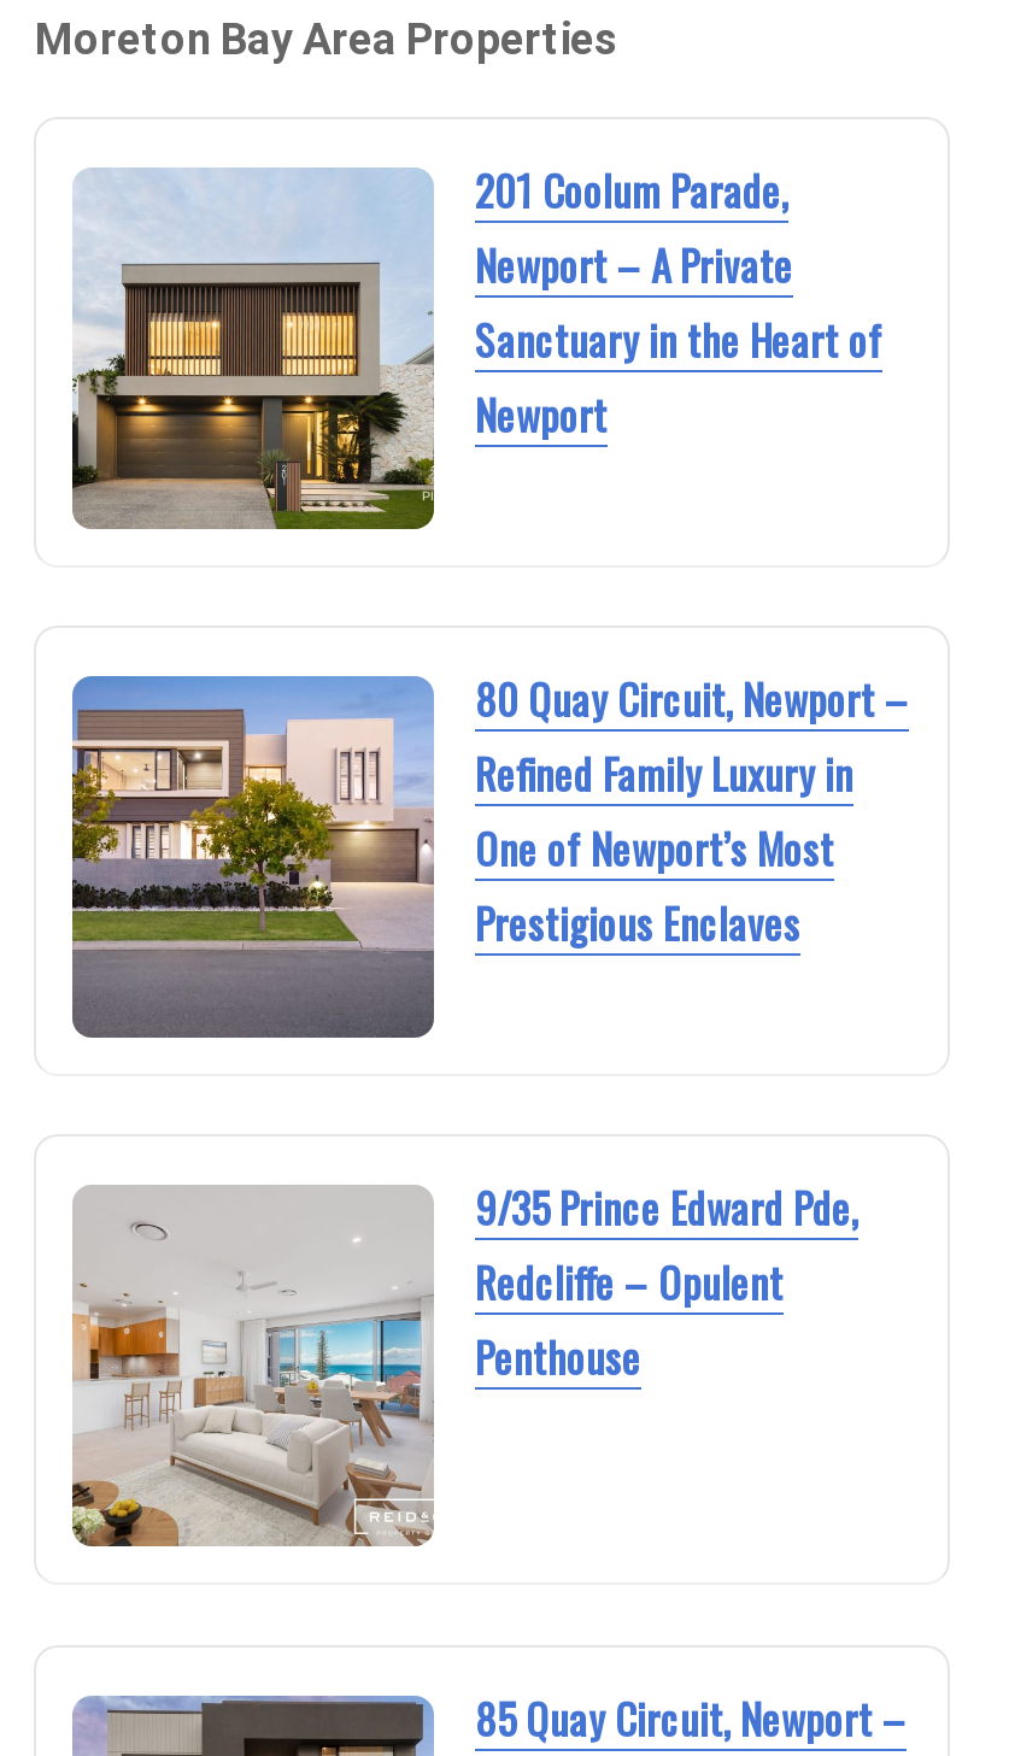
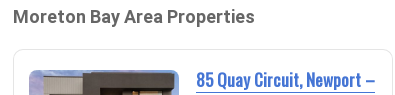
- [image]
- 201 Coolum Parade,
- Newport – A Private
- Sanctuary in the Heart of
- Newport

- [image]
- 80 Quay Circuit, Newport –
- Refined Family Luxury in
- One of Newport’s Most
- Prestigious Enclaves

- [image]
- 9/35 Prince Edward Pde,
- Redcliffe – Opulent
- Penthouse
